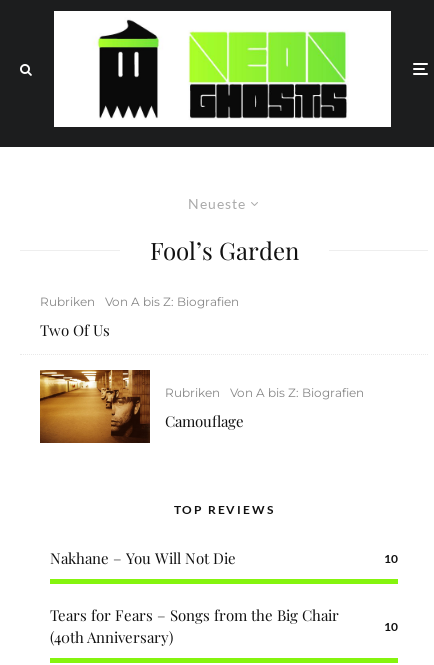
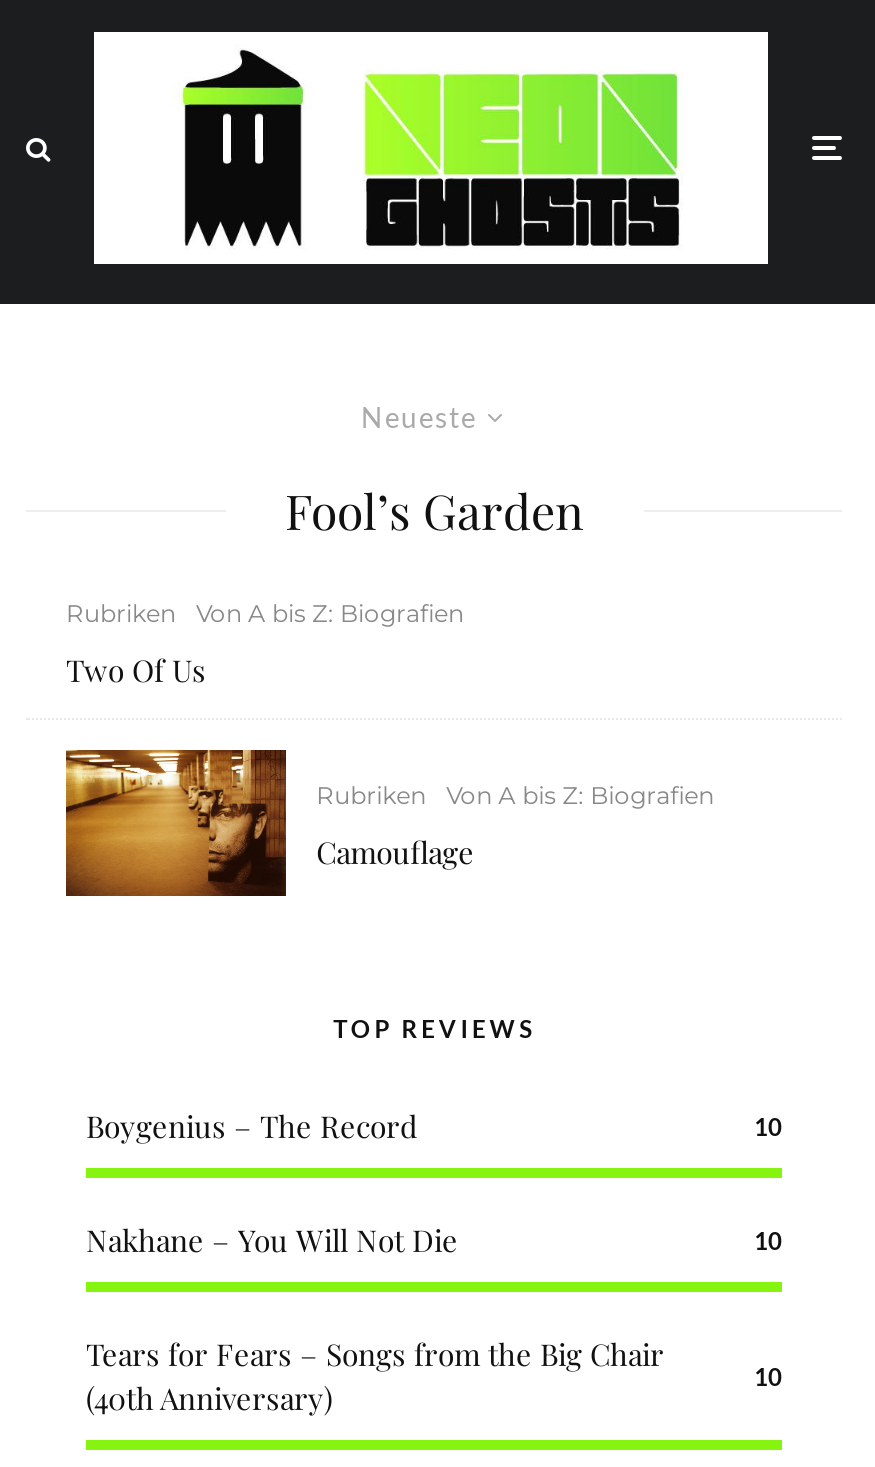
+ Boygenius – The Record
+ 10
